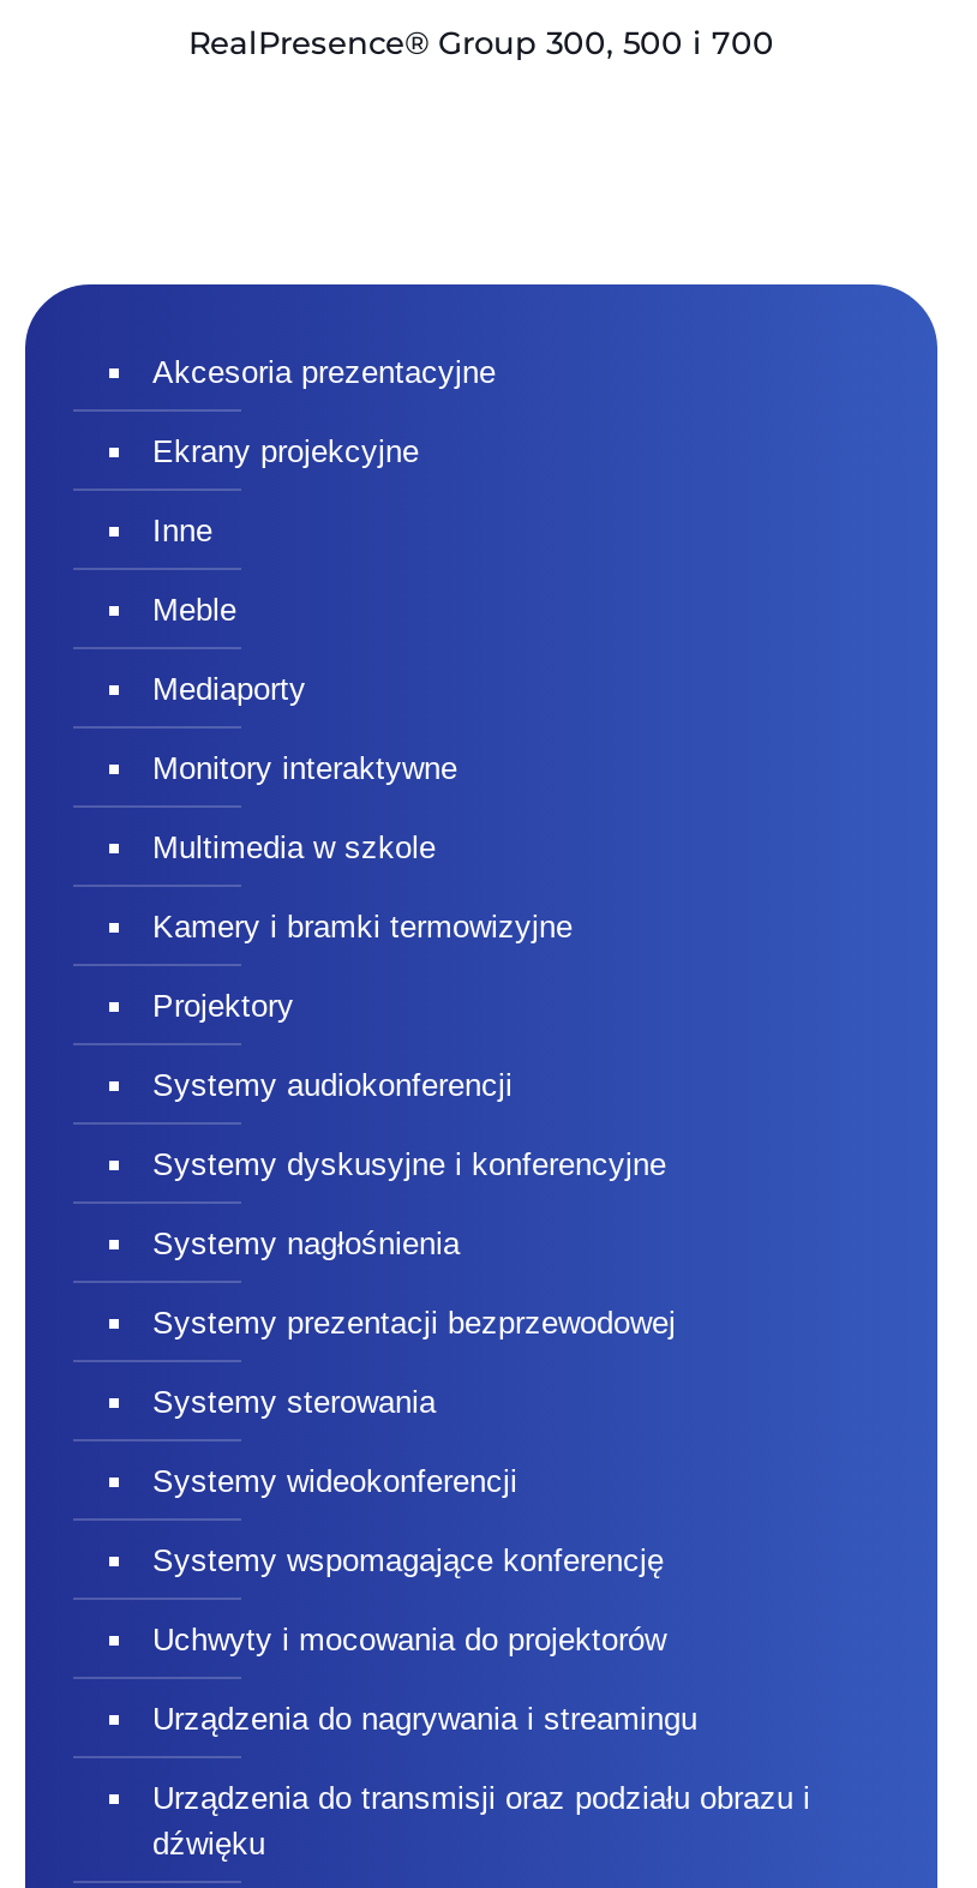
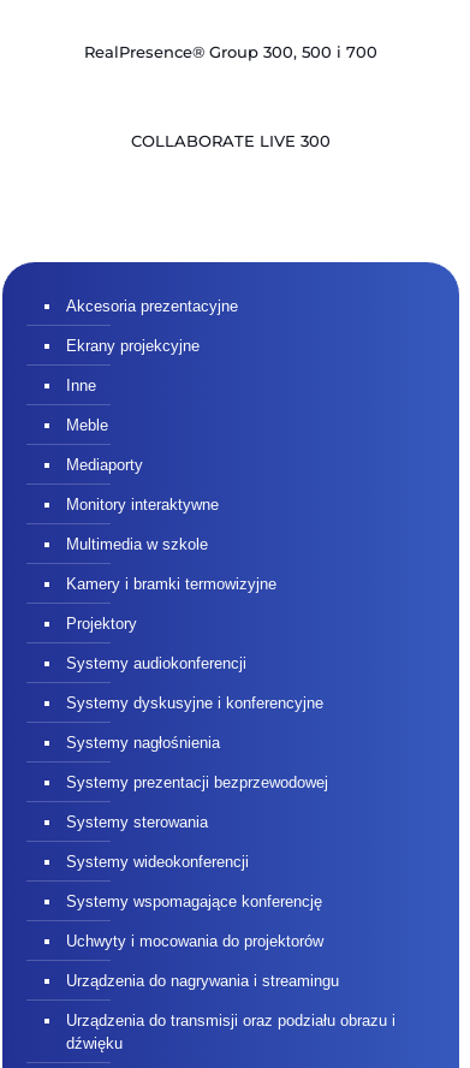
+ COLLABORATE LIVE 300
